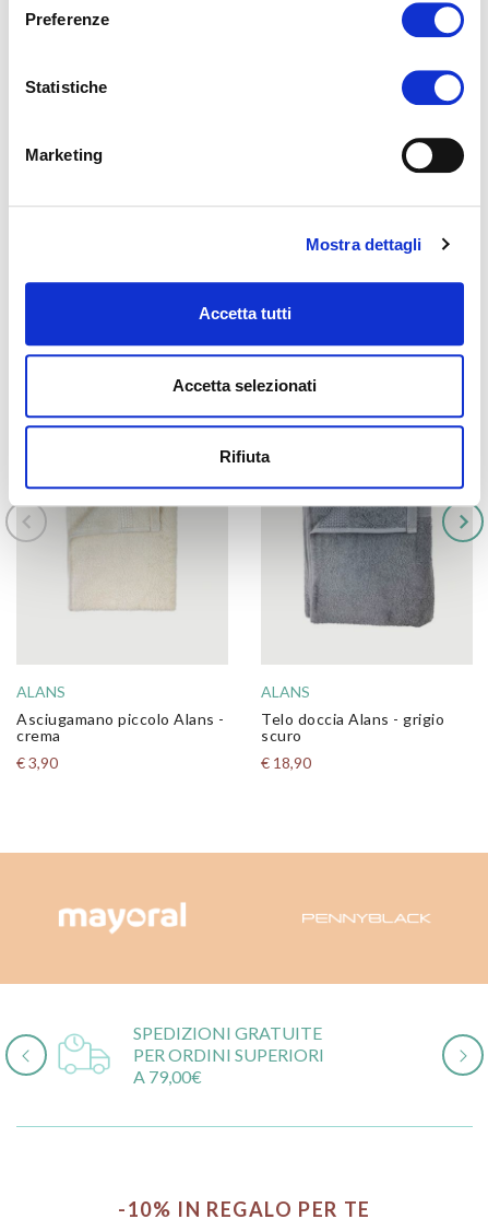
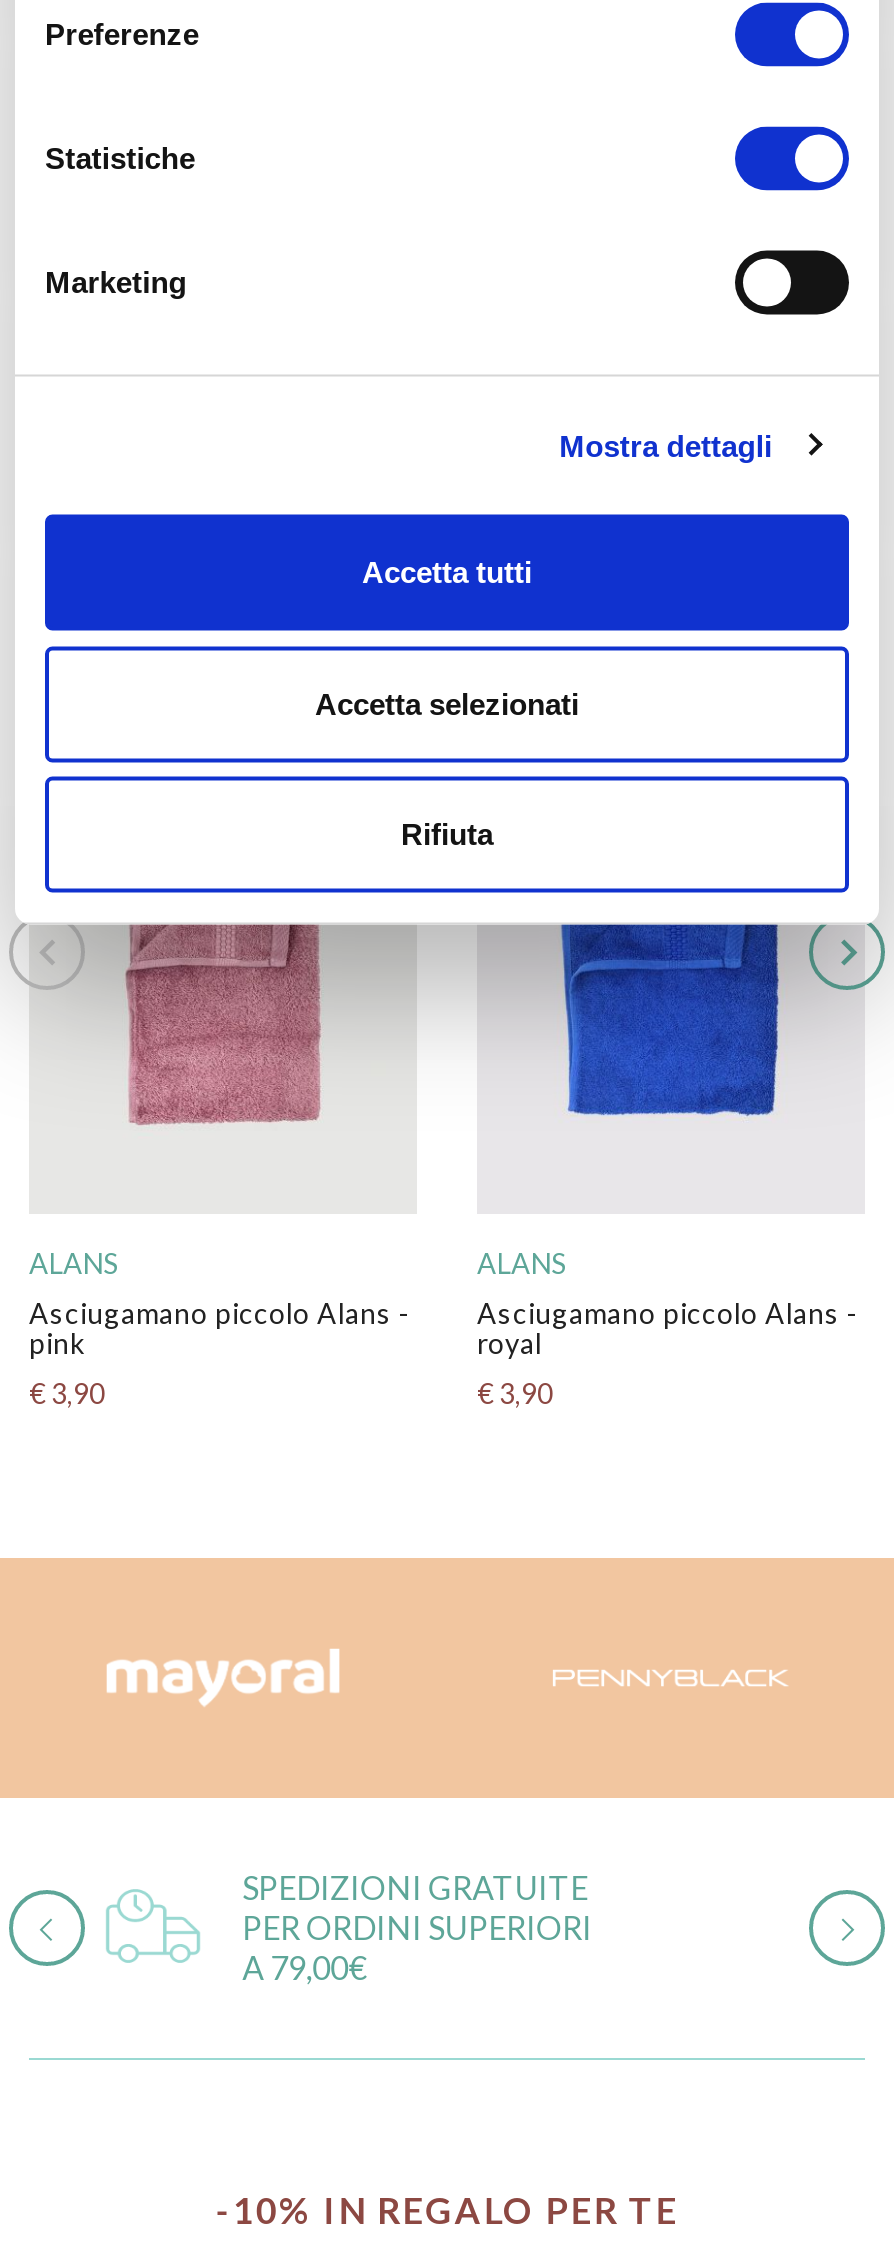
- [image]
+ [image]

- [image]
+ [image]

- Telo doccia Alans - grigio
- scuro
+ Asciugamano piccolo Alans -
+ royal

- crema
+ pink

- € 18,90
+ € 3,90
